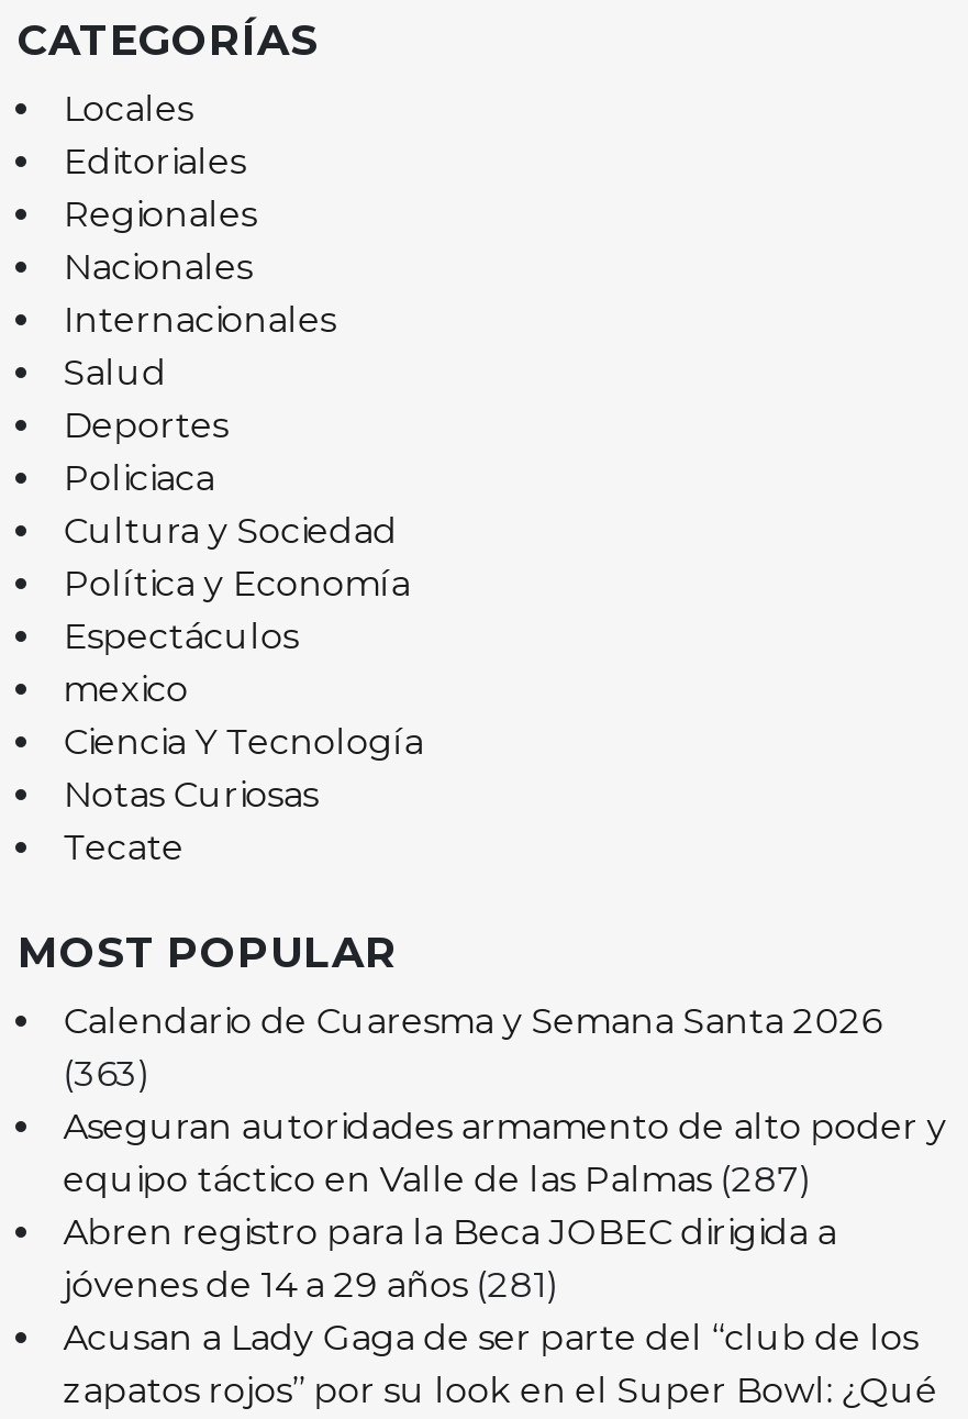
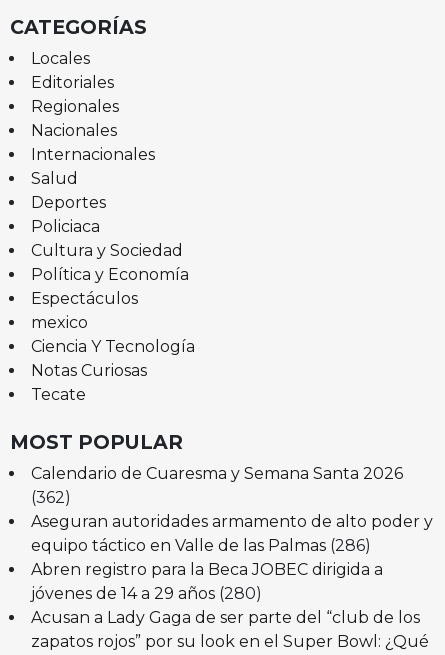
- (363)
+ (362)

- equipo táctico en Valle de las Palmas (287)
+ equipo táctico en Valle de las Palmas (286)

- jóvenes de 14 a 29 años (281)
+ jóvenes de 14 a 29 años (280)
